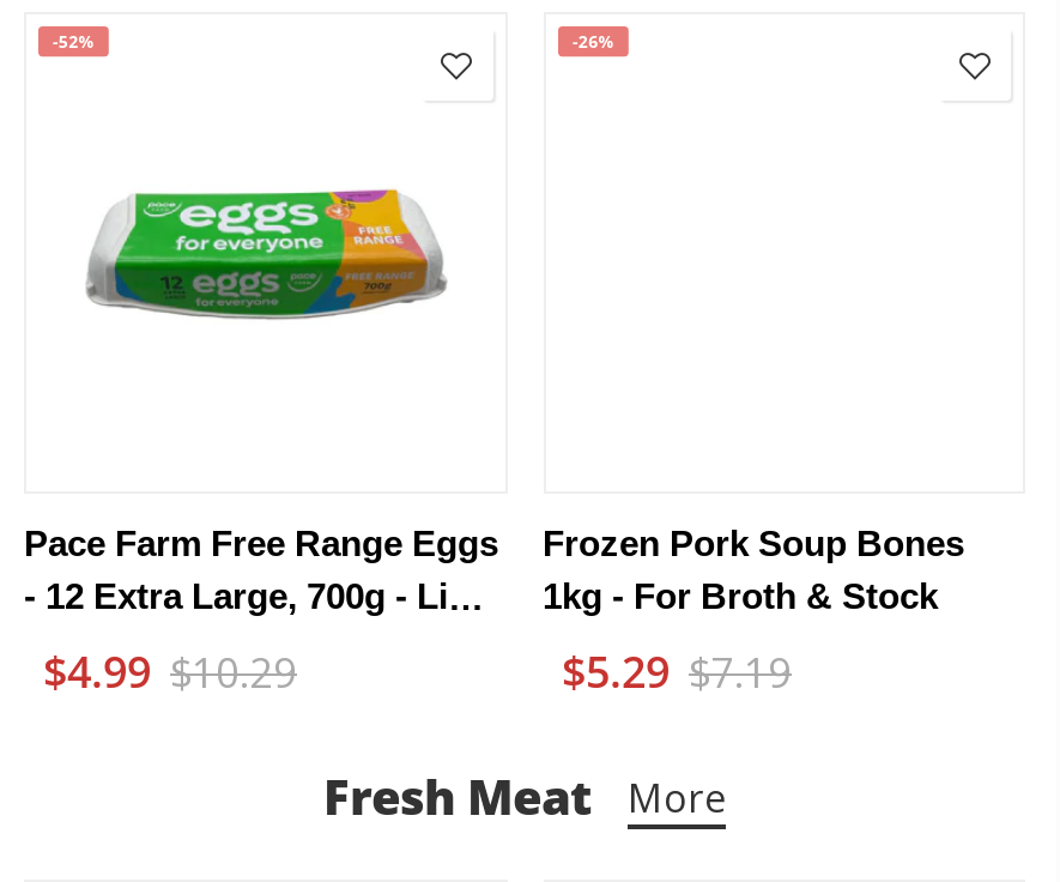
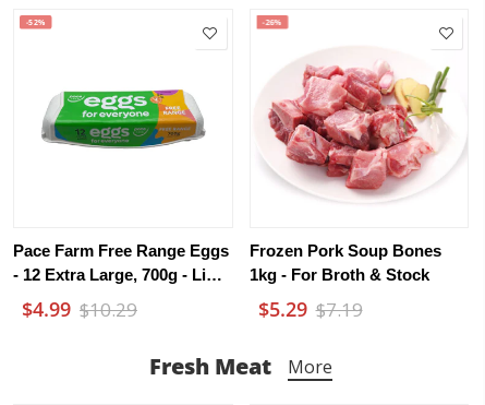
+ [image]
